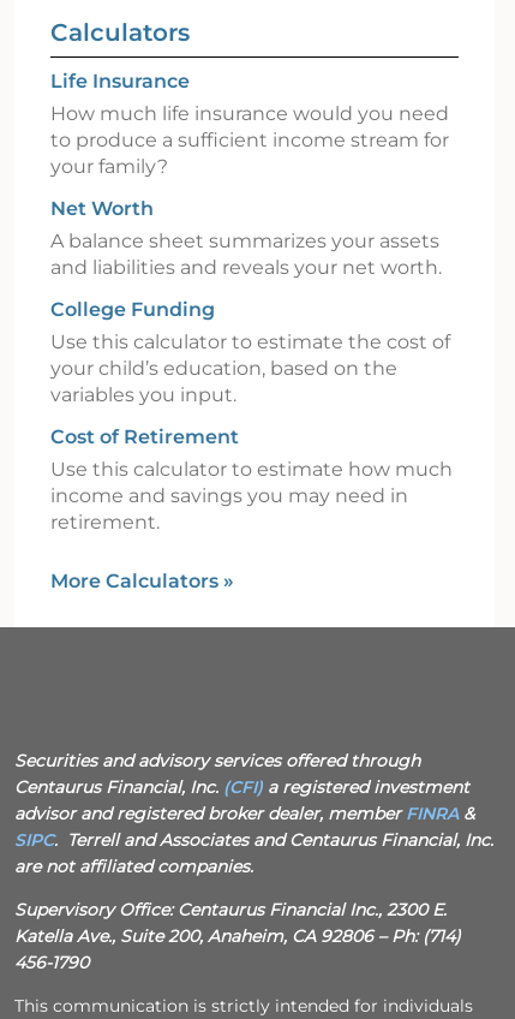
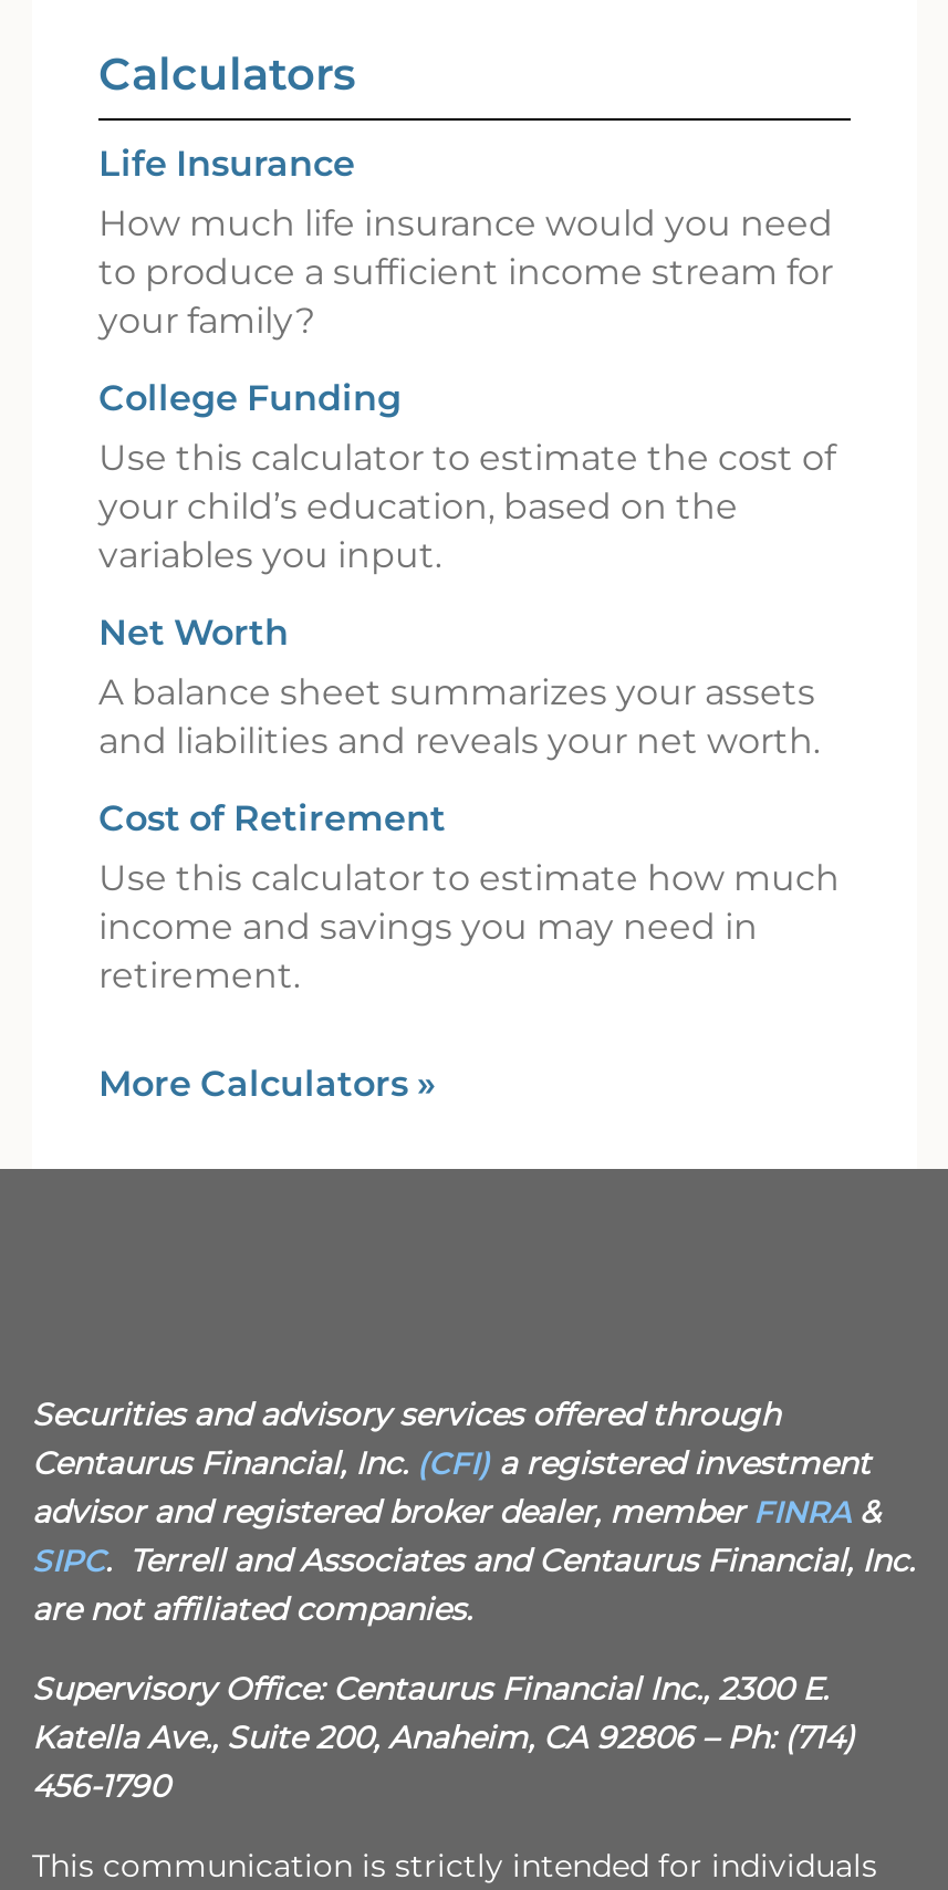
moved down: Net Worth | A balance sheet summarizes your assets | and liabilities and reveals your net worth.

moved up: College Funding | Use this calculator to estimate the cost of | your child’s education, based on the | variables you input.
